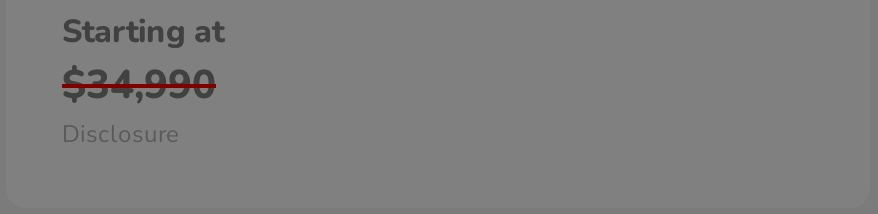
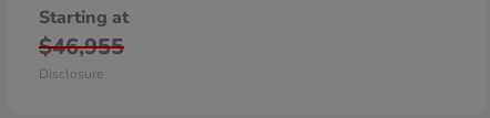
- $34,990
+ $46,955
